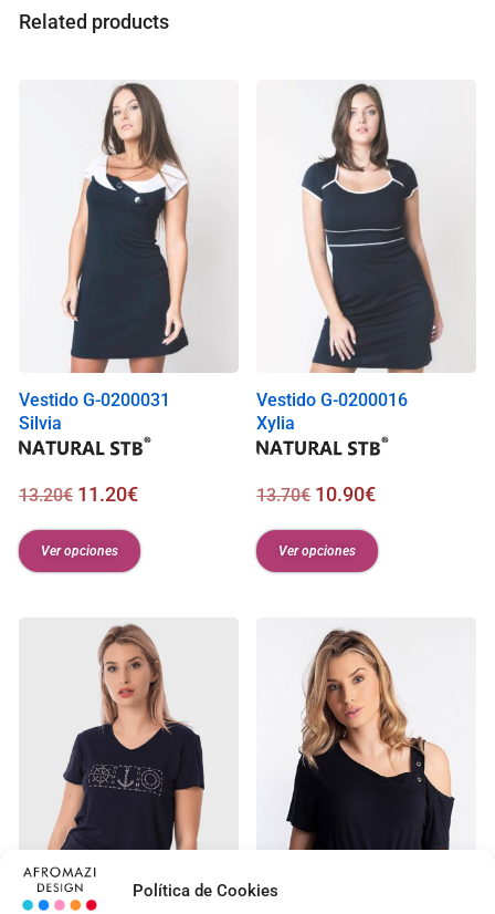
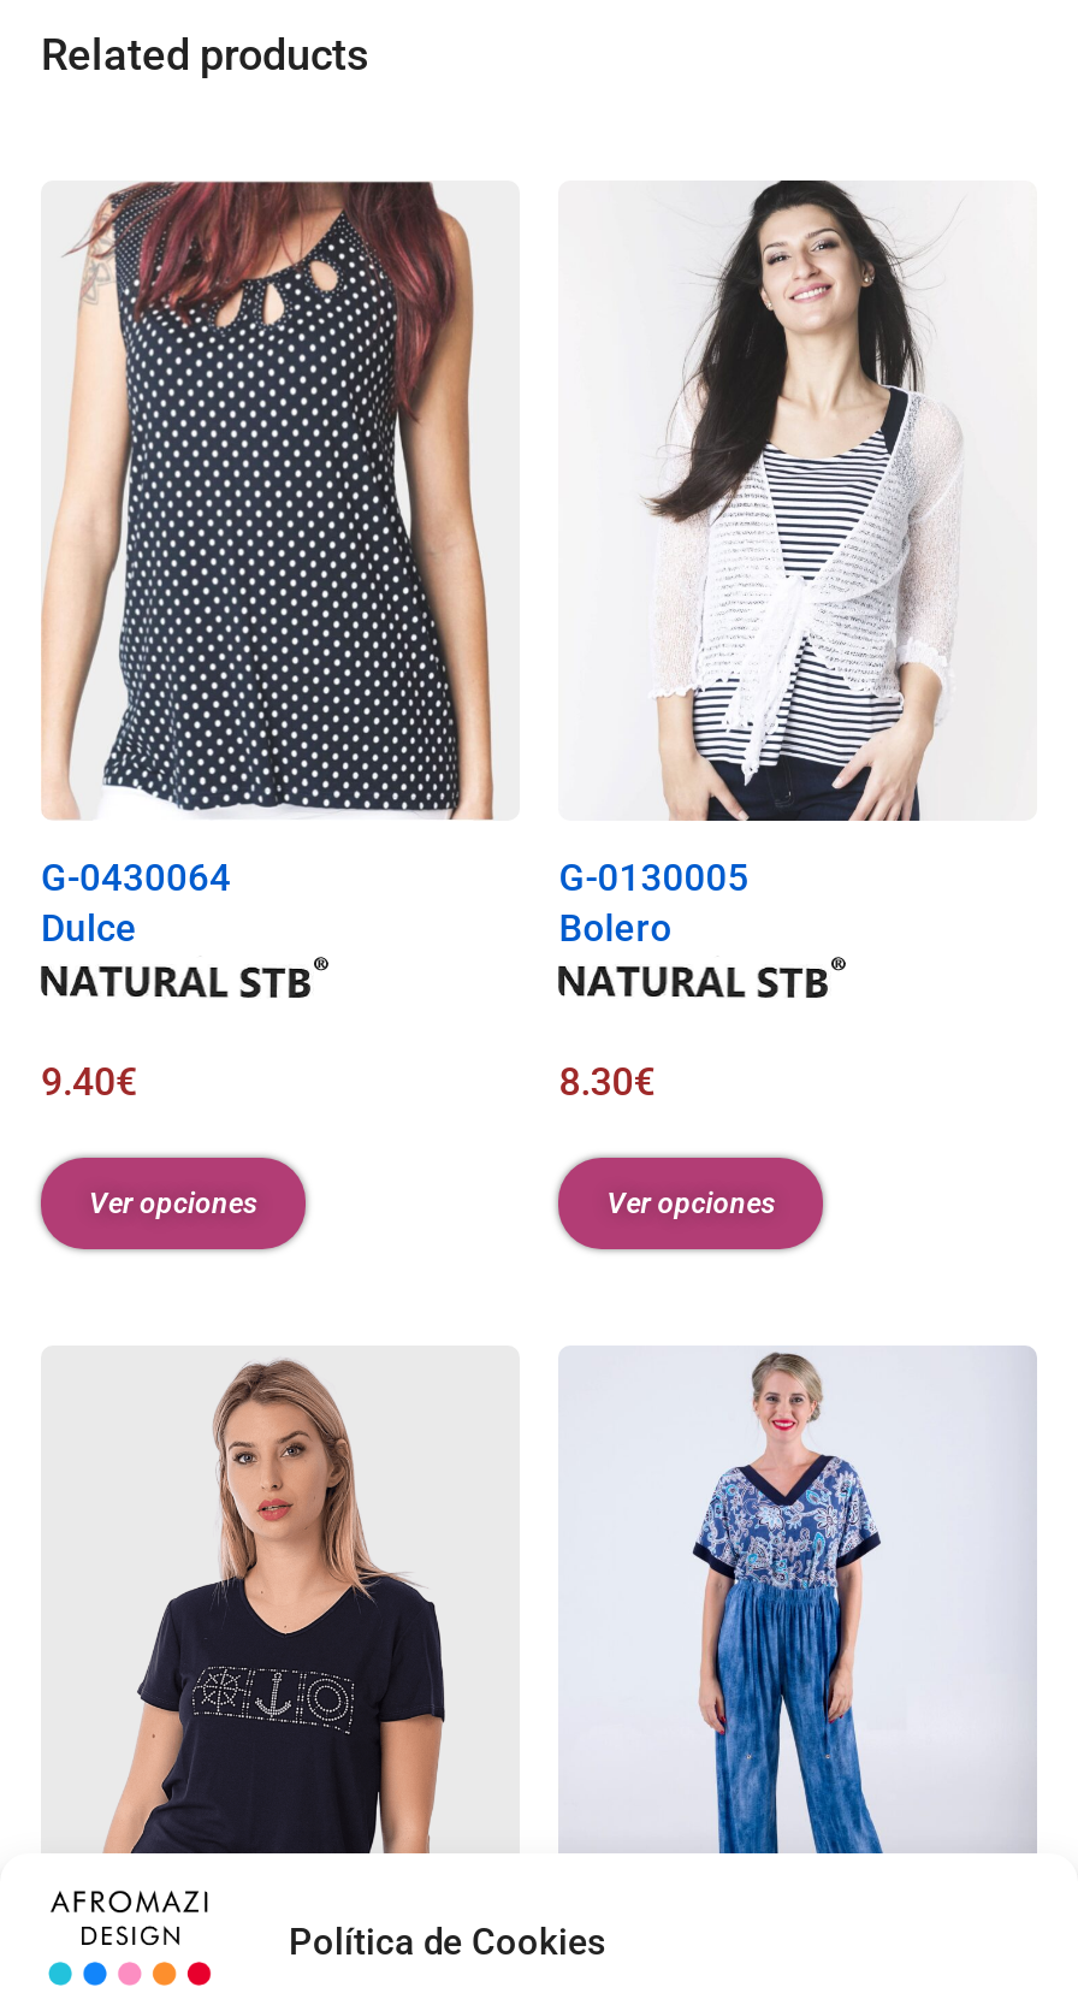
- [image]
- Vestido G-0200031
- Silvia
+ [image]
+ G-0430064
+ Dulce

- [image]
- Vestido G-0200016
- Xylia
+ [image]
+ G-0130005
+ Bolero

- 13.20€ 11.20€
+ 9.40€

- 13.70€ 10.90€
+ 8.30€

- [image]
+ [image]
